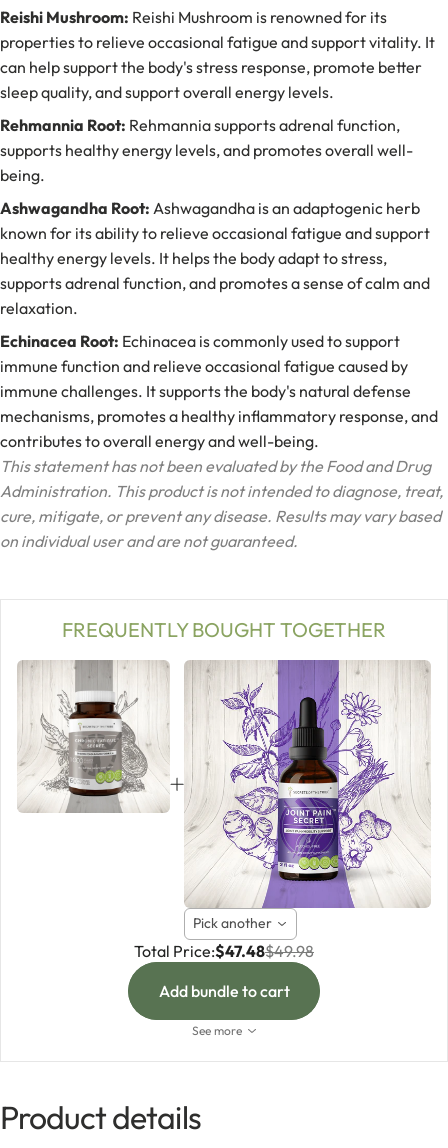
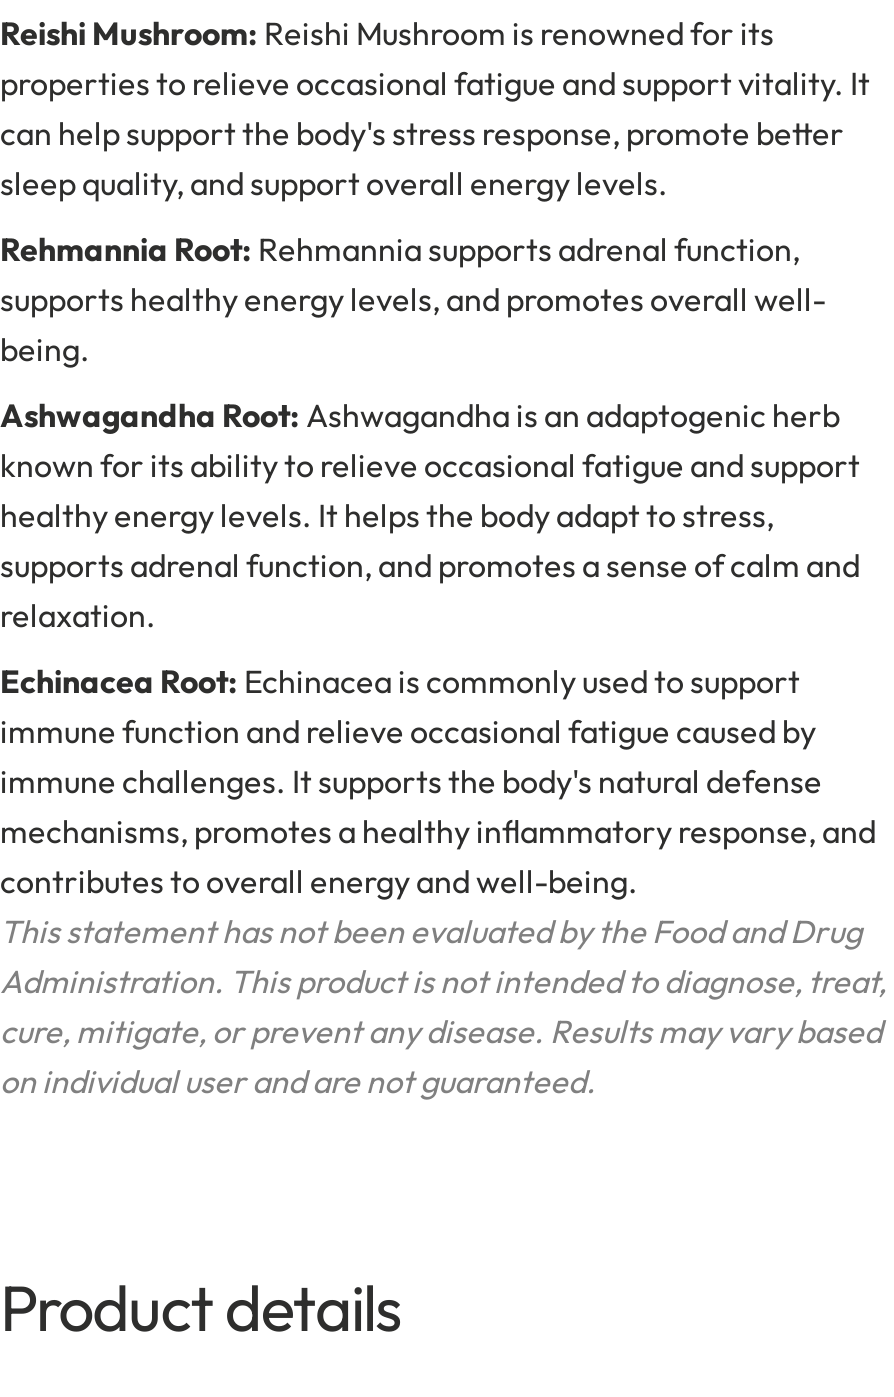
- FREQUENTLY BOUGHT TOGETHER

- [image]
- Pick another
- Total Price:$47.48$49.98
- Add bundle to cart
- See more
